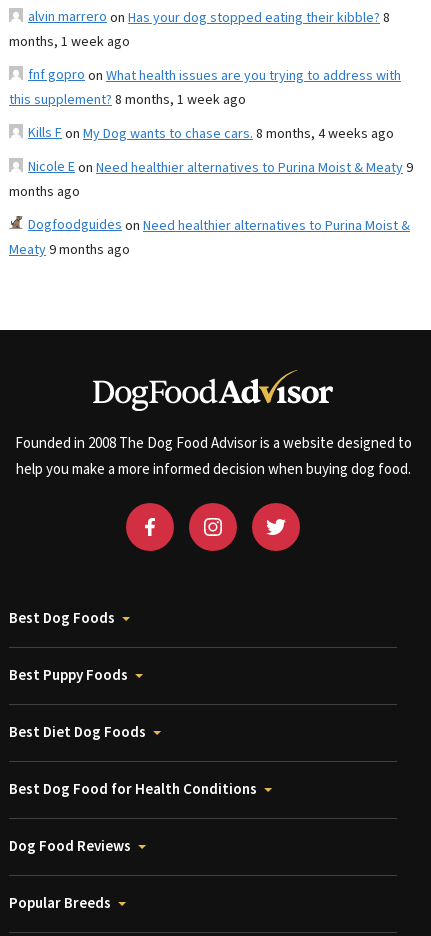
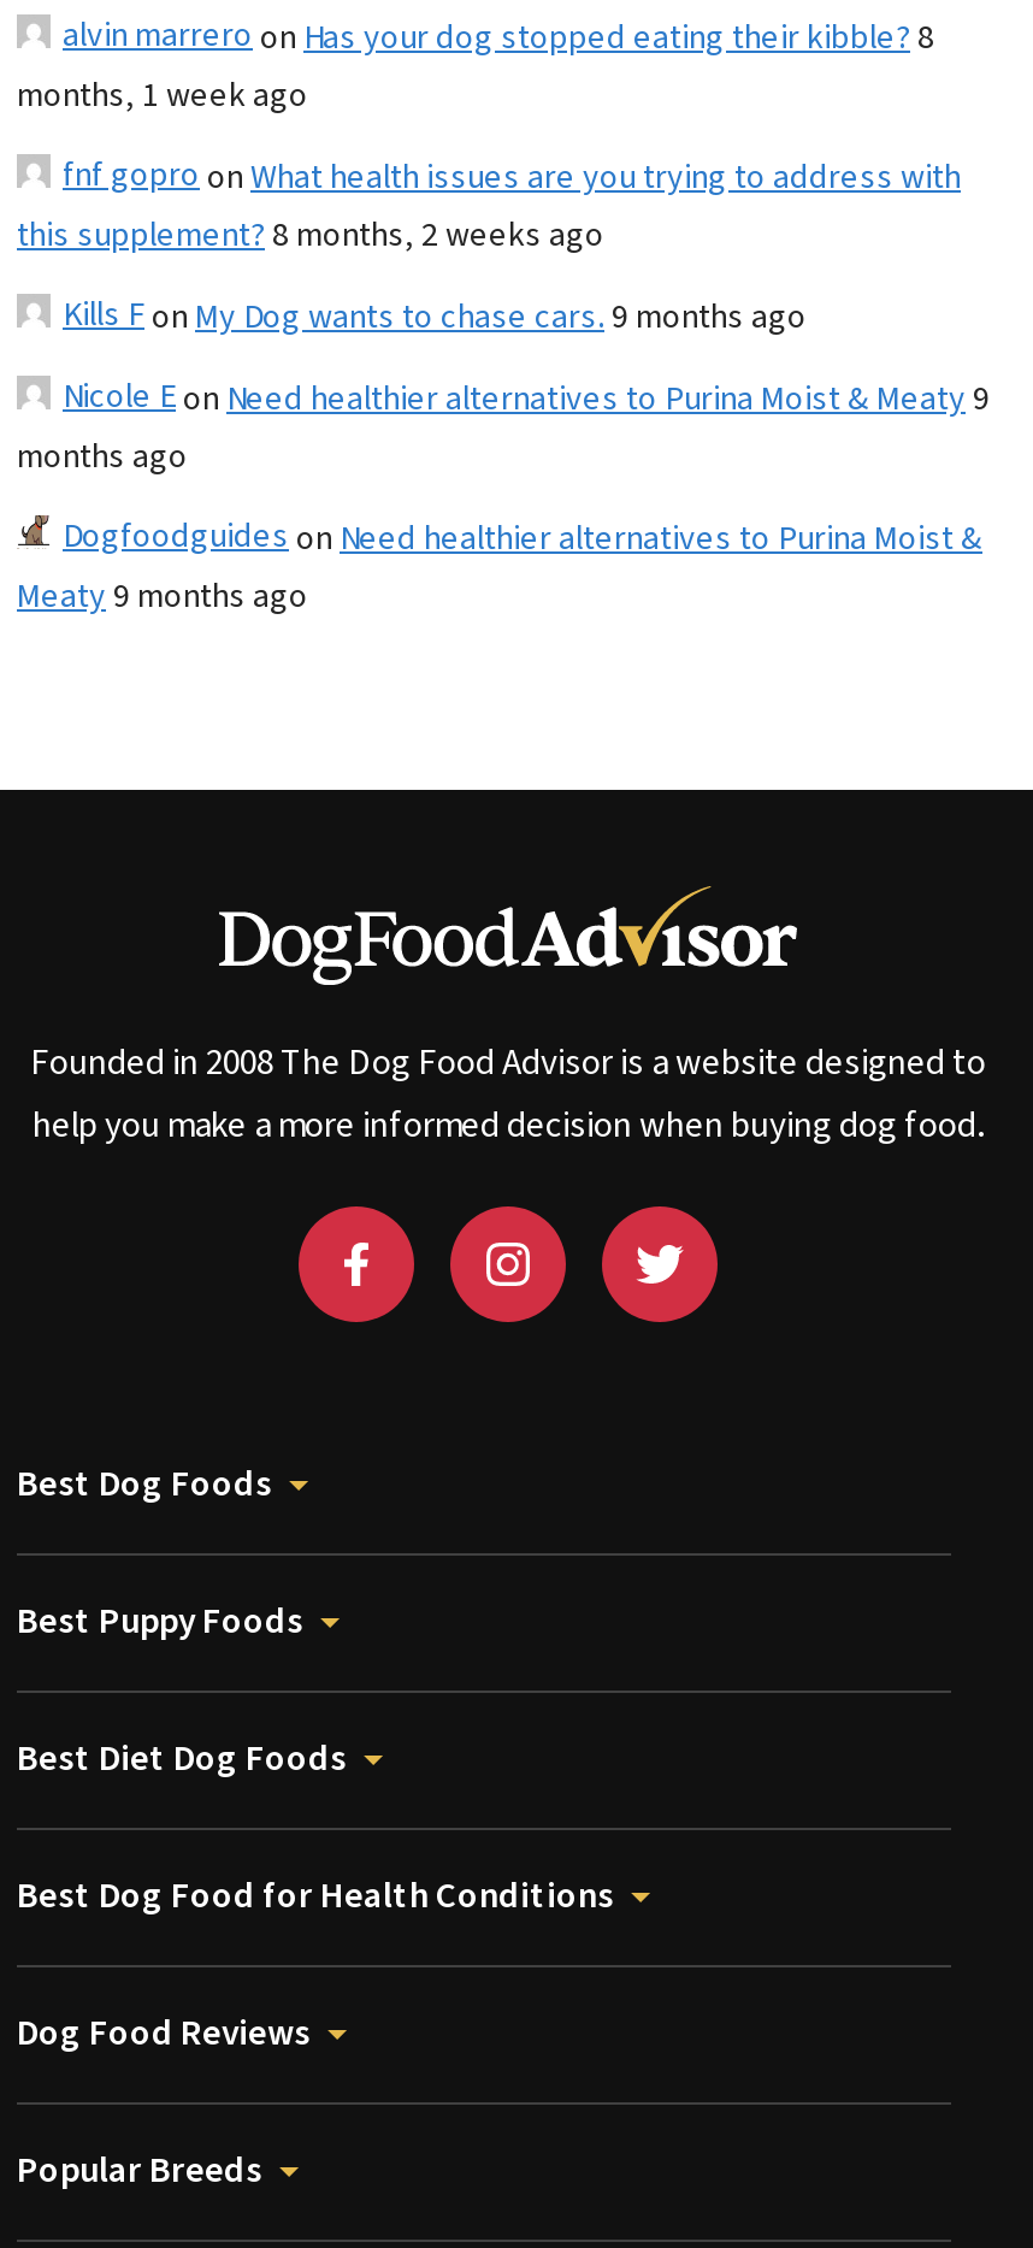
- this supplement? 8 months, 1 week ago
+ this supplement? 8 months, 2 weeks ago

- Kills Fon My Dog wants to chase cars. 8 months, 4 weeks ago
+ Kills Fon My Dog wants to chase cars. 9 months ago
